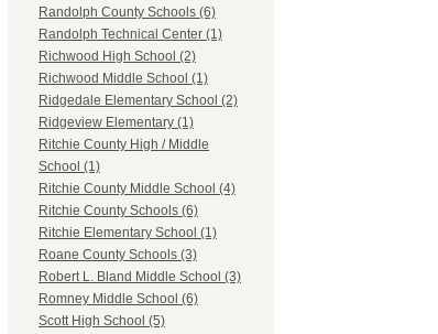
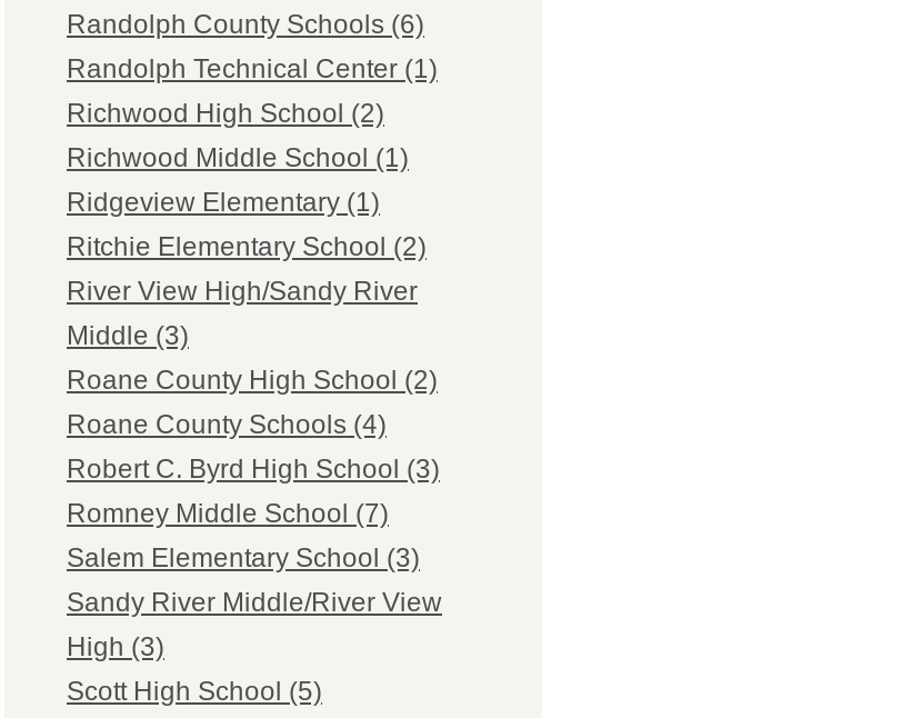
- Ridgedale Elementary School (2)

moved up: Ridgeview Elementary (1)

- Ritchie County High / Middle
- School (1)
- Ritchie County Middle School (4)
- Ritchie County Schools (6)
- Ritchie Elementary School (1)
- Roane County Schools (3)
- Robert L. Bland Middle School (3)
- Romney Middle School (6)
+ Ritchie Elementary School (2)
+ River View High/Sandy River
+ Middle (3)
+ Roane County High School (2)
+ Roane County Schools (4)
+ Robert C. Byrd High School (3)
+ Romney Middle School (7)
+ Salem Elementary School (3)
+ Sandy River Middle/River View
+ High (3)
